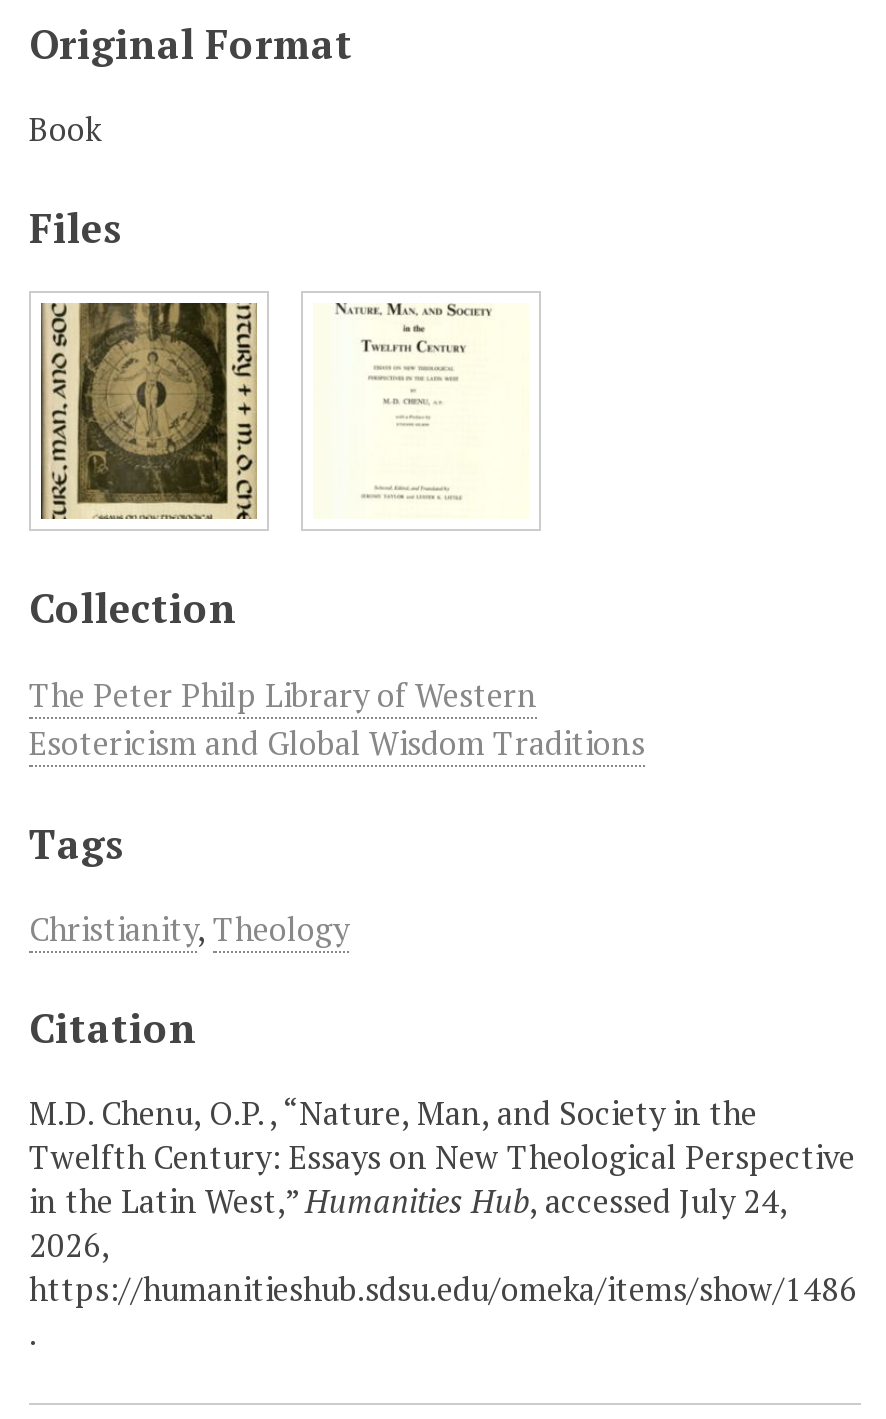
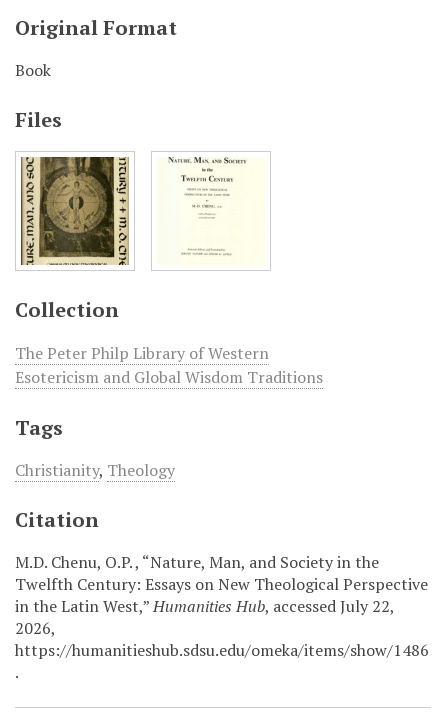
- in the Latin West,” Humanities Hub, accessed July 24,
+ in the Latin West,” Humanities Hub, accessed July 22,
